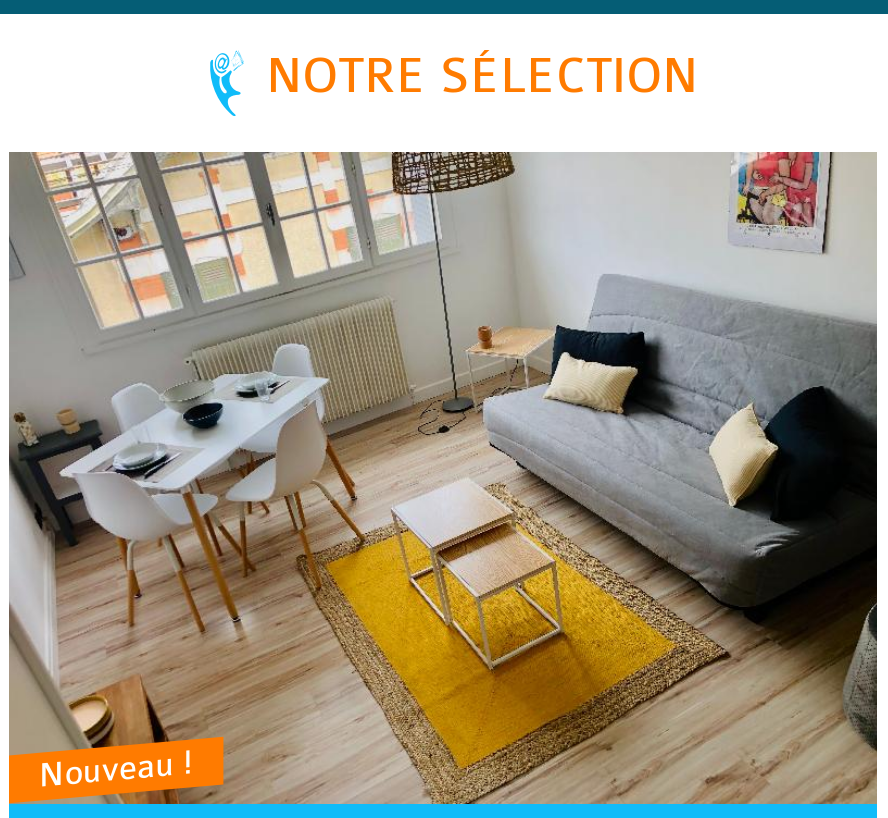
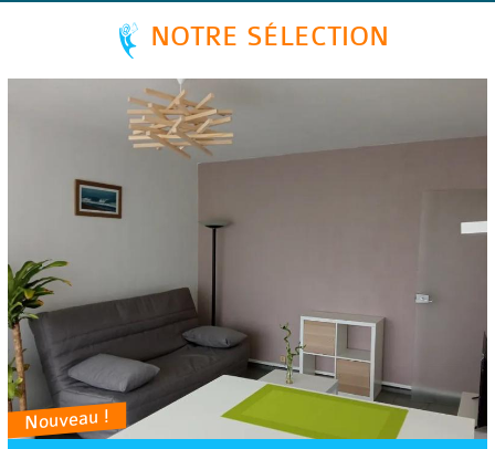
- [image]
+ [image]
